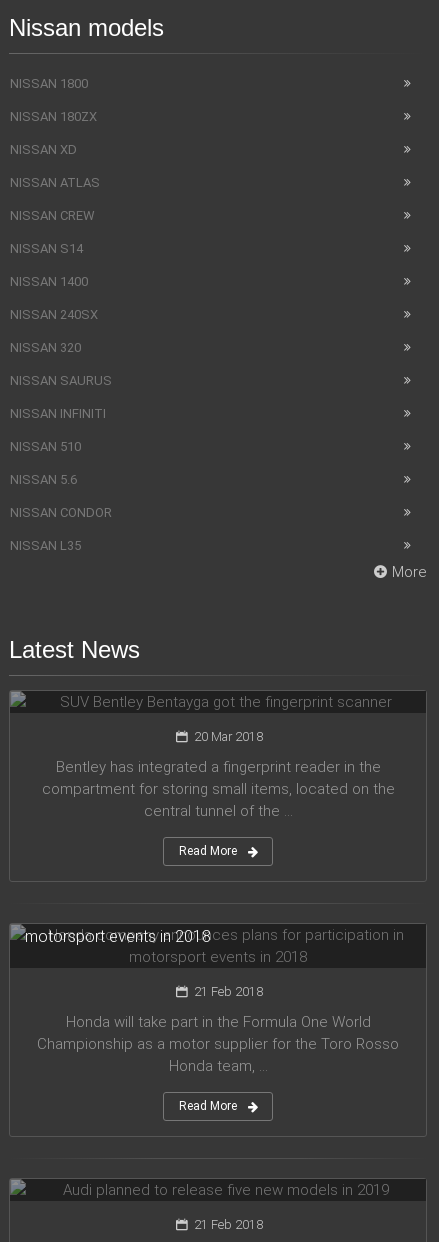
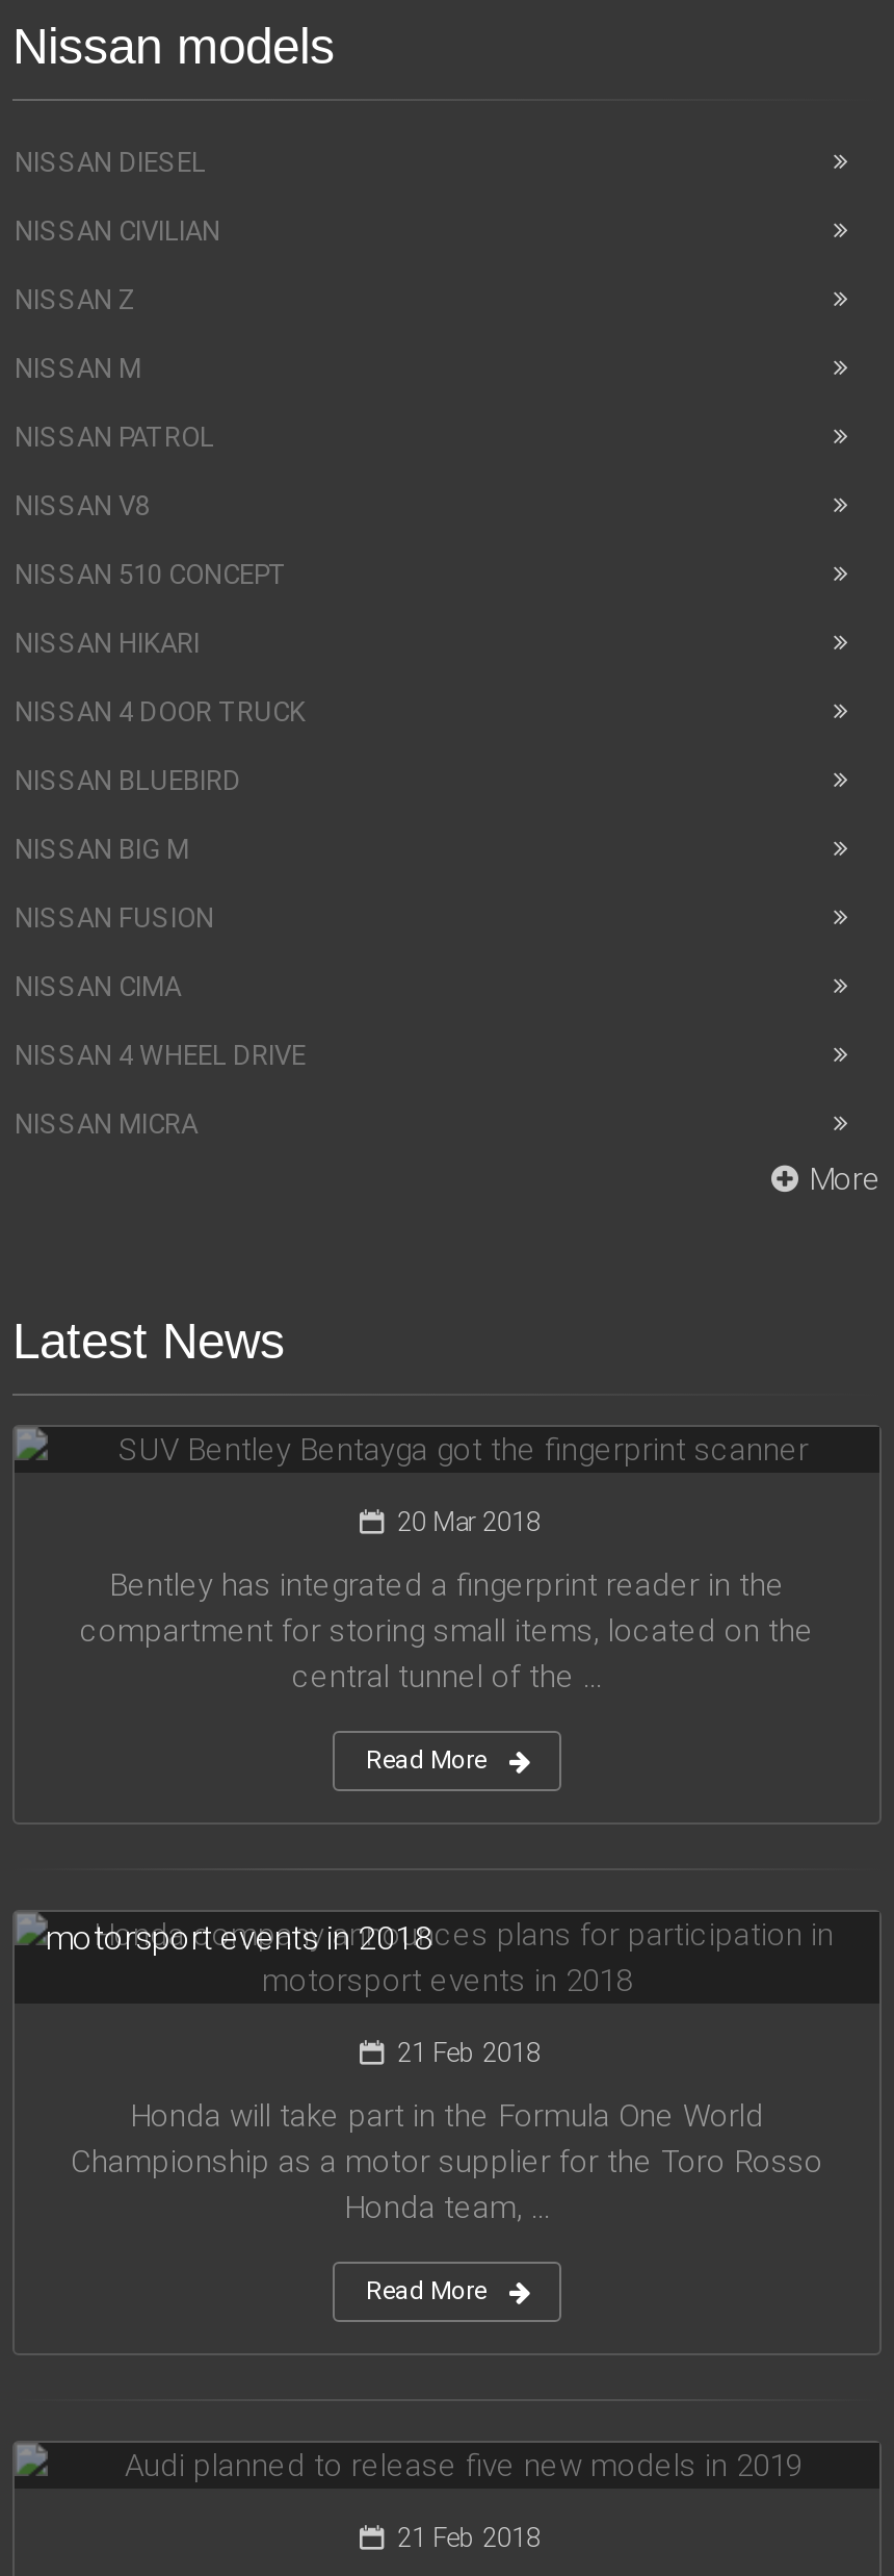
- NISSAN 1800
+ NISSAN DIESEL

- NISSAN 180ZX
+ NISSAN CIVILIAN

- NISSAN XD
+ NISSAN Z

- NISSAN ATLAS
+ NISSAN M

- NISSAN CREW
+ NISSAN PATROL

- NISSAN S14
+ NISSAN V8

- NISSAN 1400
+ NISSAN 510 CONCEPT

- NISSAN 240SX
+ NISSAN HIKARI

- NISSAN 320
+ NISSAN 4 DOOR TRUCK

- NISSAN SAURUS
+ NISSAN BLUEBIRD

- NISSAN INFINITI
+ NISSAN BIG M

- NISSAN 510
+ NISSAN FUSION

- NISSAN 5.6
+ NISSAN CIMA

- NISSAN CONDOR
+ NISSAN 4 WHEEL DRIVE

- NISSAN L35
+ NISSAN MICRA
